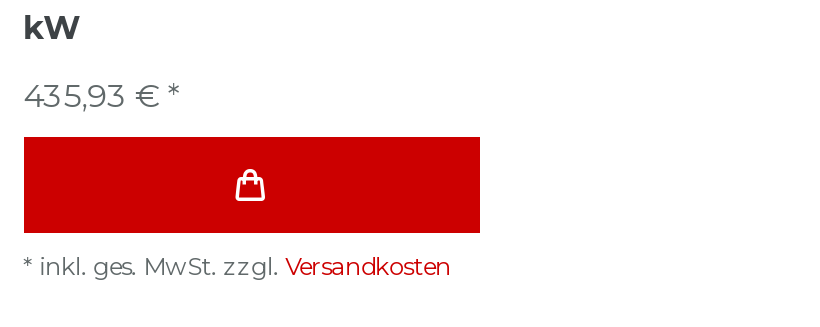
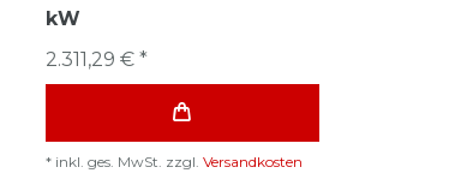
- 435,93 € *
+ 2.311,29 € *
